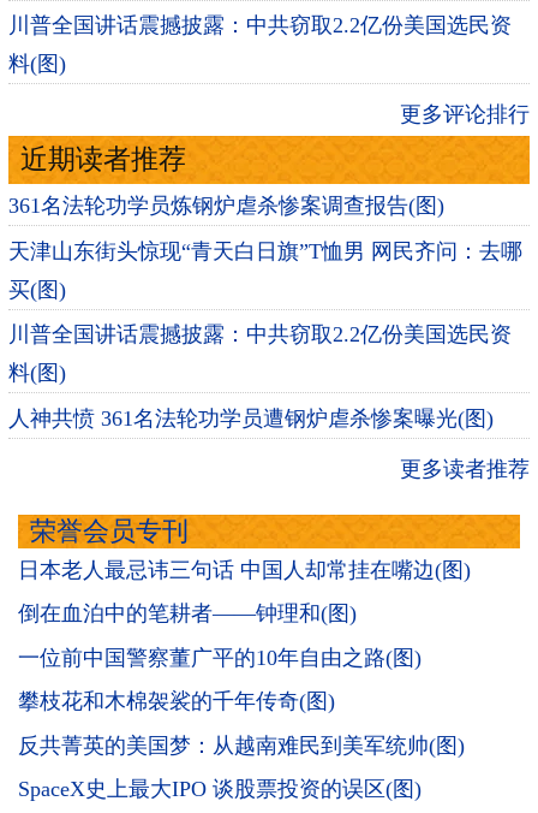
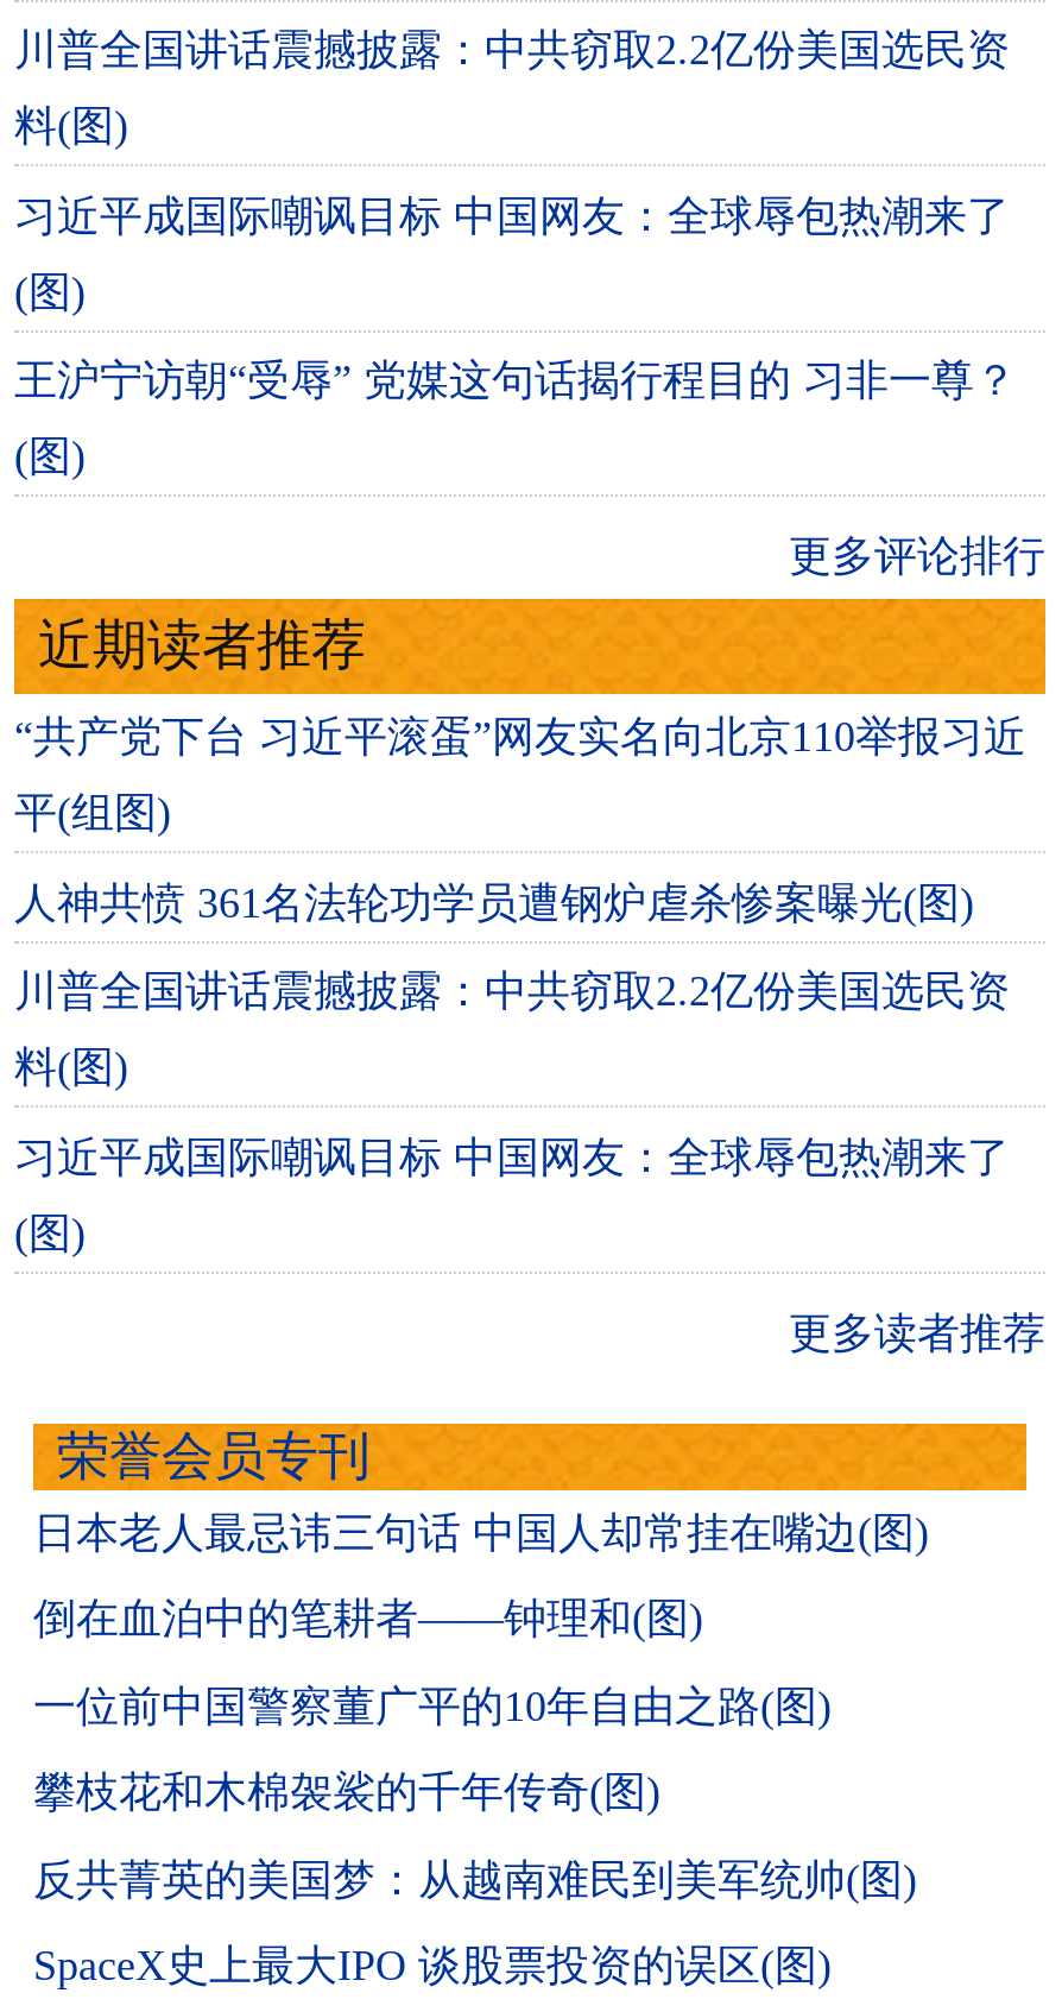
+ 习近平成国际嘲讽目标 中国网友：全球辱包热潮来了
+ (图)
+ 王沪宁访朝“受辱” 党媒这句话揭行程目的 习非一尊？
+ (图)

- 361名法轮功学员炼钢炉虐杀惨案调查报告(图)
+ “共产党下台 习近平滚蛋”网友实名向北京110举报习近

- 天津山东街头惊现“青天白日旗”T恤男 网民齐问：去哪
+ 平(组图)

- 买(图)

+ 习近平成国际嘲讽目标 中国网友：全球辱包热潮来了
+ (图)

moved up: 人神共愤 361名法轮功学员遭钢炉虐杀惨案曝光(图)
